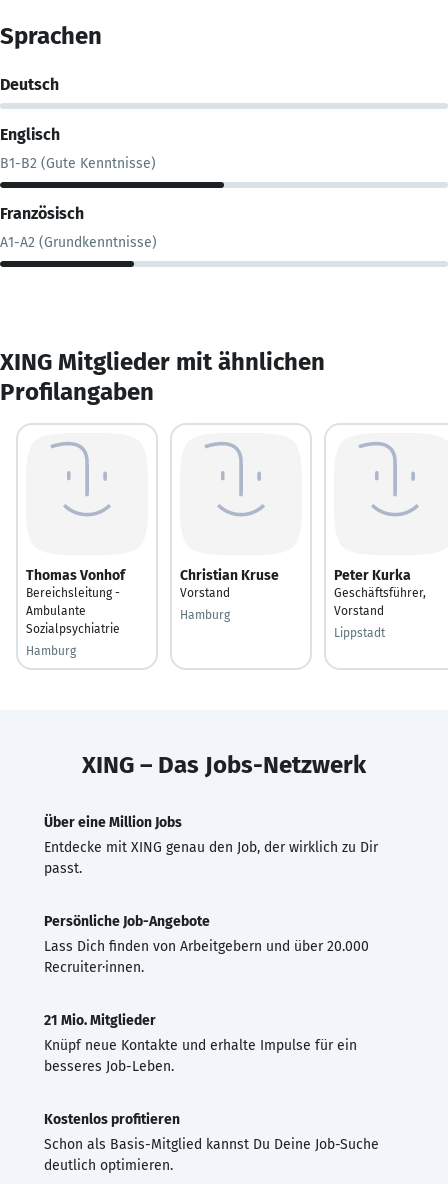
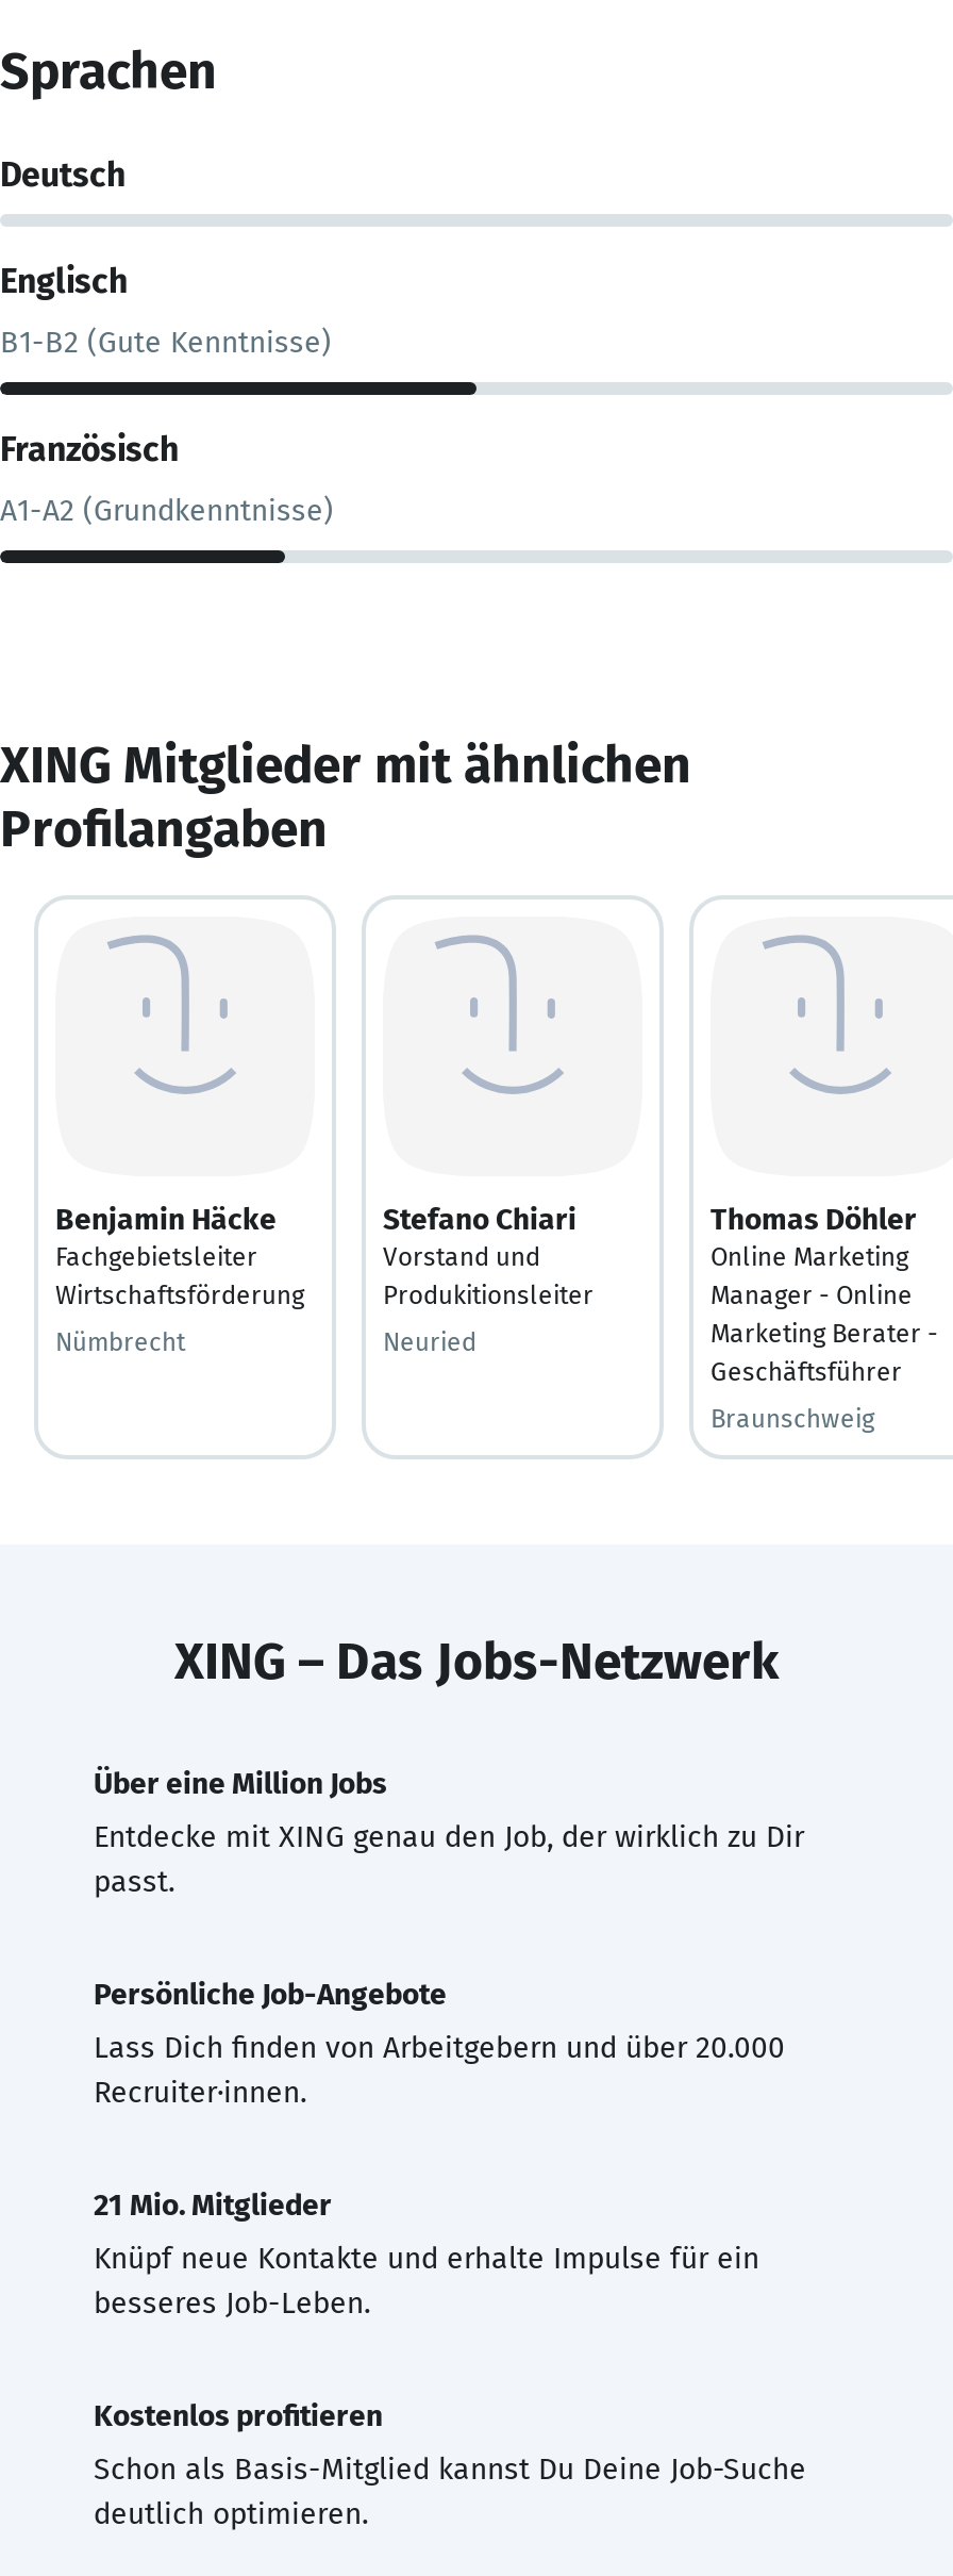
- Thomas Vonhof
- Bereichsleitung -
- Ambulante
- Sozialpsychiatrie
+ Benjamin Häcke
+ Fachgebietsleiter
+ Wirtschaftsförderung

- Christian Kruse
- Vorstand
+ Stefano Chiari
+ Vorstand und
+ Produkitionsleiter

- Peter Kurka
- Geschäftsführer,
- Vorstand
+ Thomas Döhler
+ Online Marketing
+ Manager - Online
+ Marketing Berater -
+ Geschäftsführer

- Hamburg
+ Neuried

- Lippstadt
+ Braunschweig

- Hamburg
+ Nümbrecht
